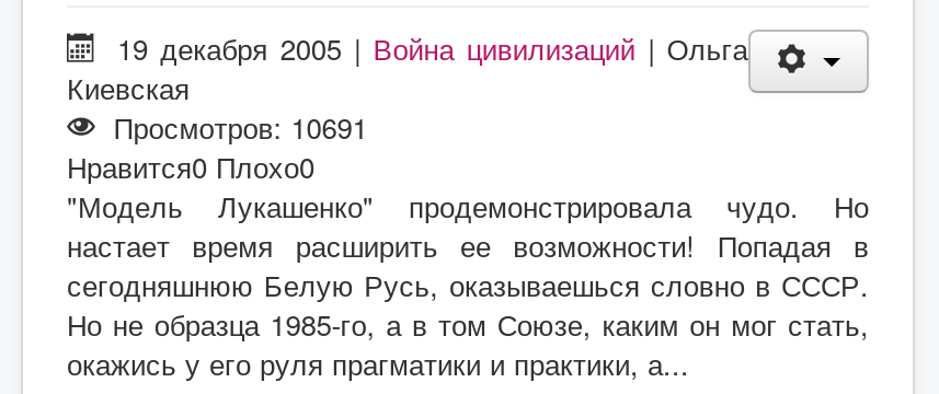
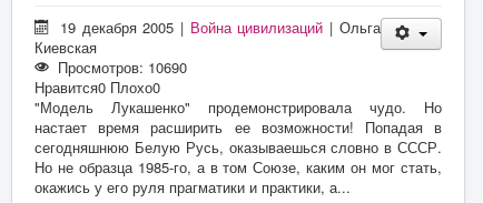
- Просмотров: 10691
+ Просмотров: 10690
